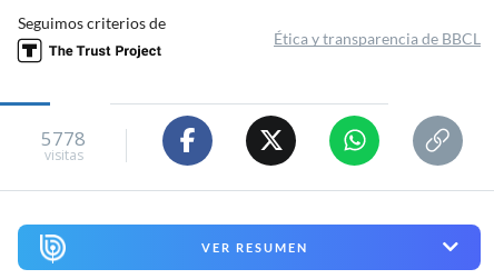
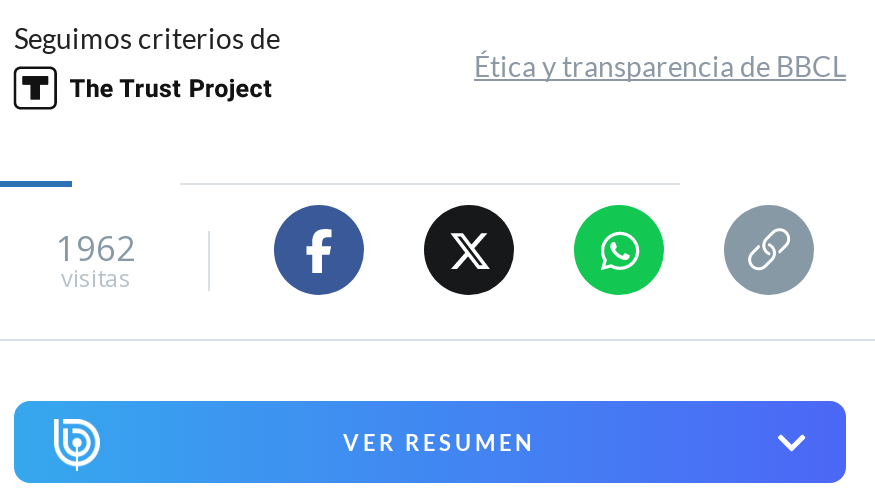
- 5778
+ 1962
